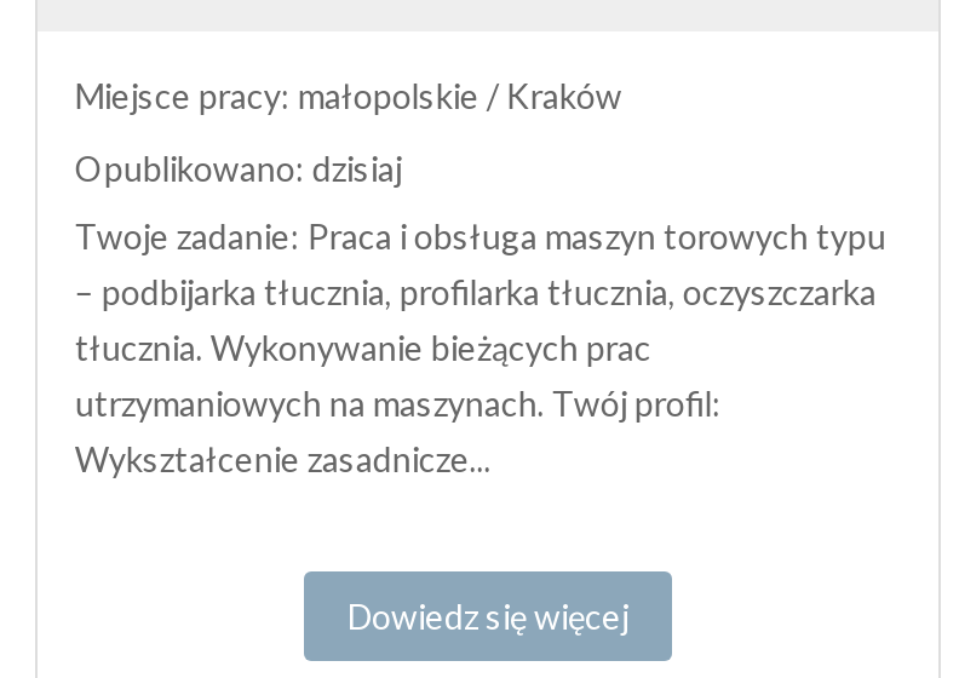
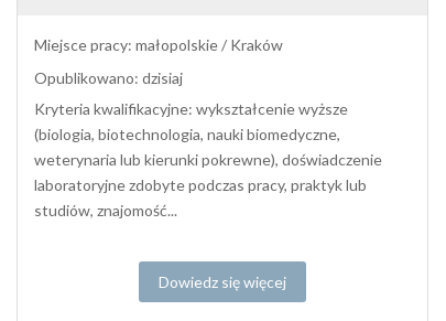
- Twoje zadanie: Praca i obsługa maszyn torowych typu
- – podbijarka tłucznia, profilarka tłucznia, oczyszczarka
- tłucznia. Wykonywanie bieżących prac
- utrzymaniowych na maszynach. Twój profil:
- Wykształcenie zasadnicze...
+ Kryteria kwalifikacyjne: wykształcenie wyższe
+ (biologia, biotechnologia, nauki biomedyczne,
+ weterynaria lub kierunki pokrewne), doświadczenie
+ laboratoryjne zdobyte podczas pracy, praktyk lub
+ studiów, znajomość...
